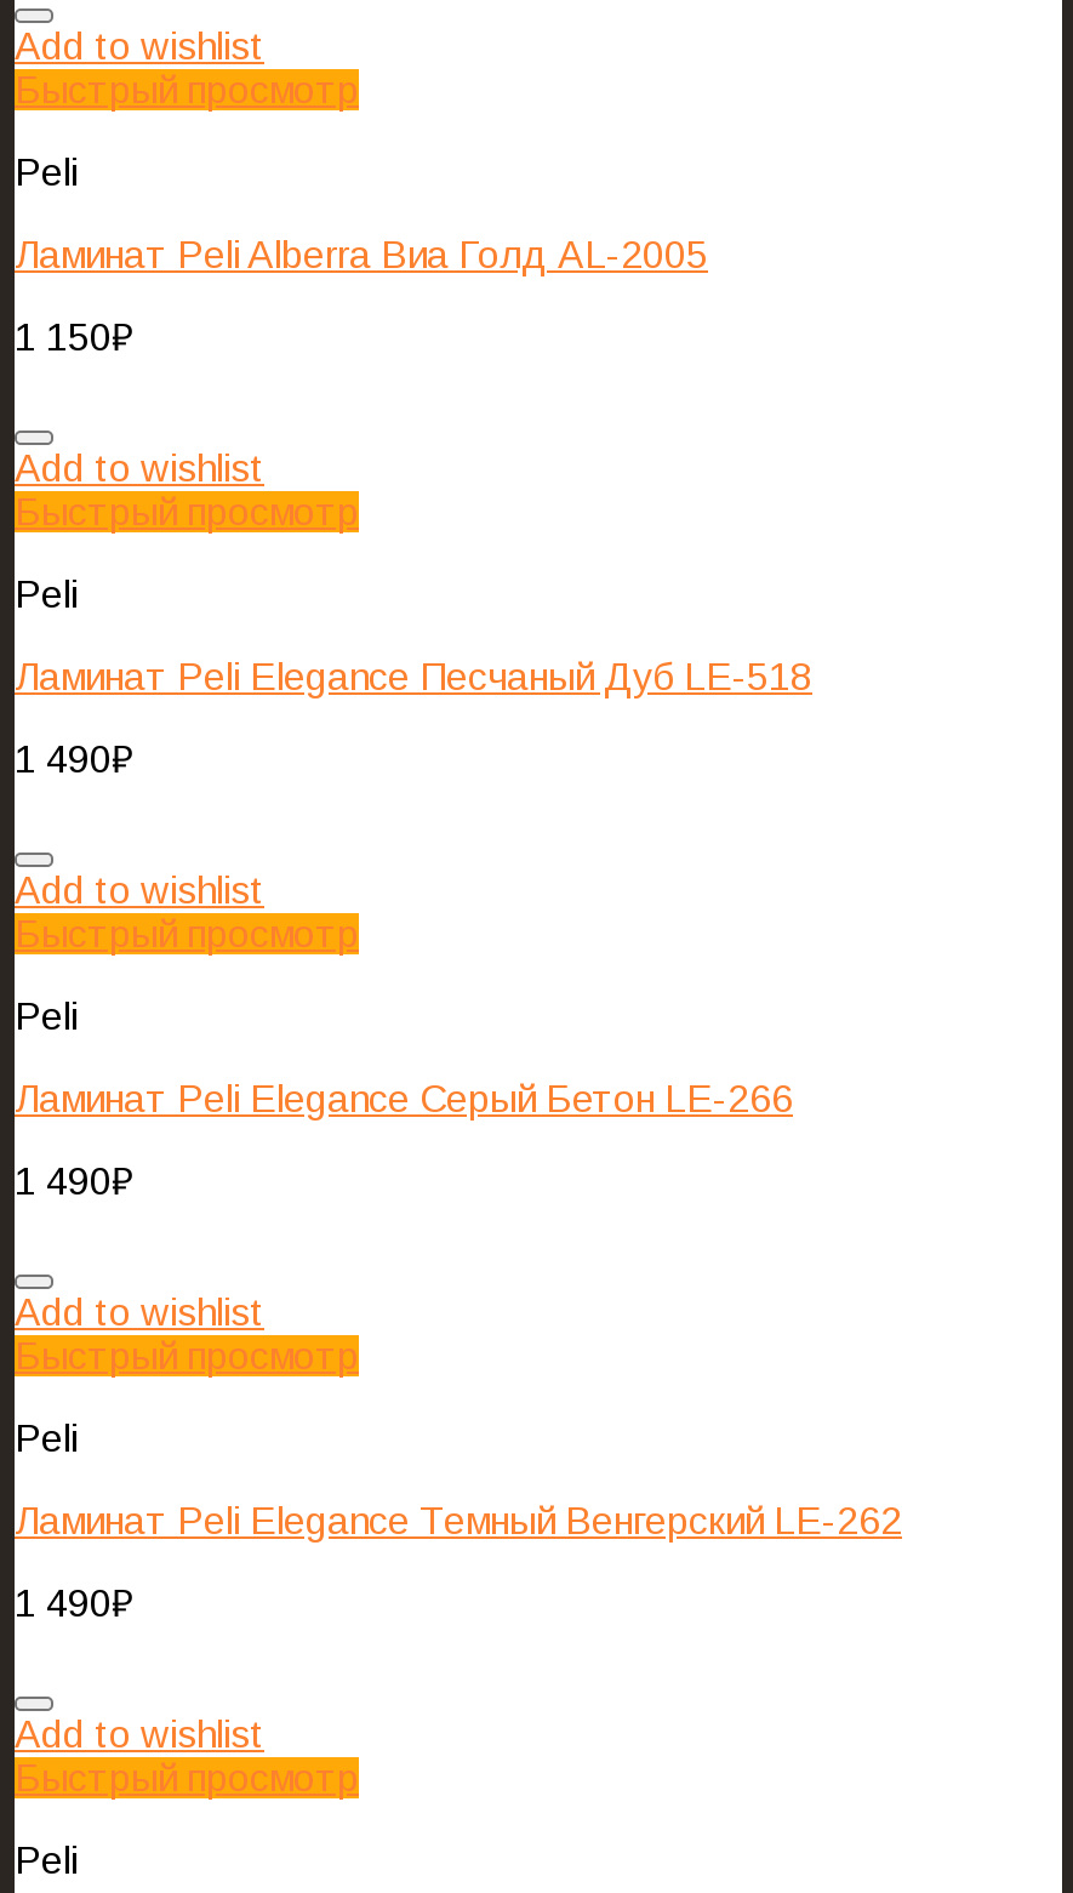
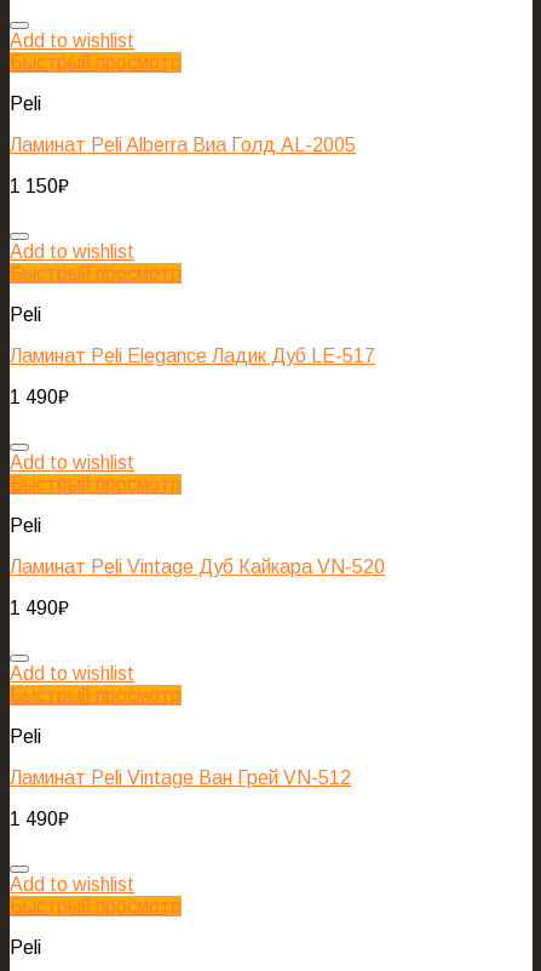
- Ламинат Peli Elegance Песчаный Дуб LE-518
+ Ламинат Peli Elegance Ладик Дуб LE-517

- Ламинат Peli Elegance Серый Бетон LE-266
+ Ламинат Peli Vintage Дуб Кайкара VN-520

- Ламинат Peli Elegance Темный Венгерский LE-262
+ Ламинат Peli Vintage Ван Грей VN-512
